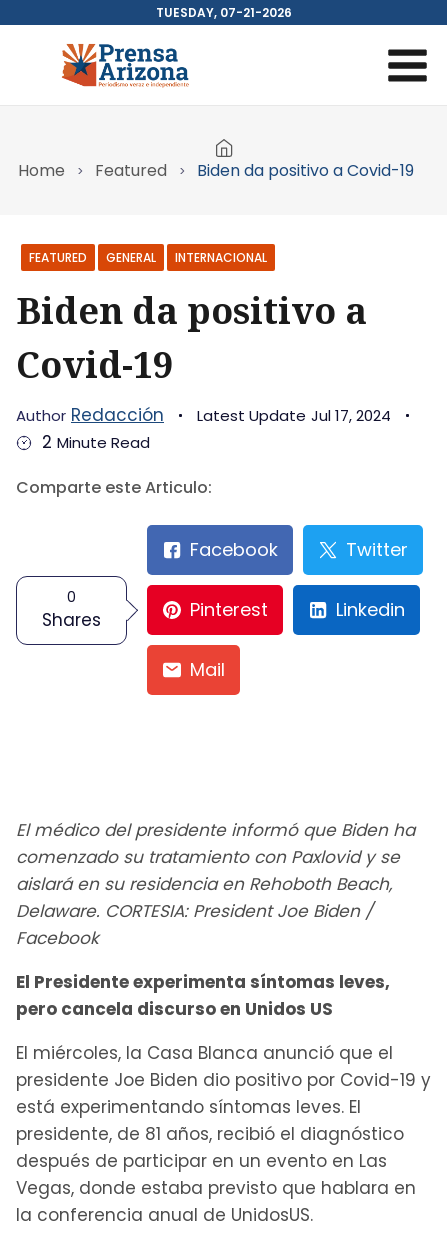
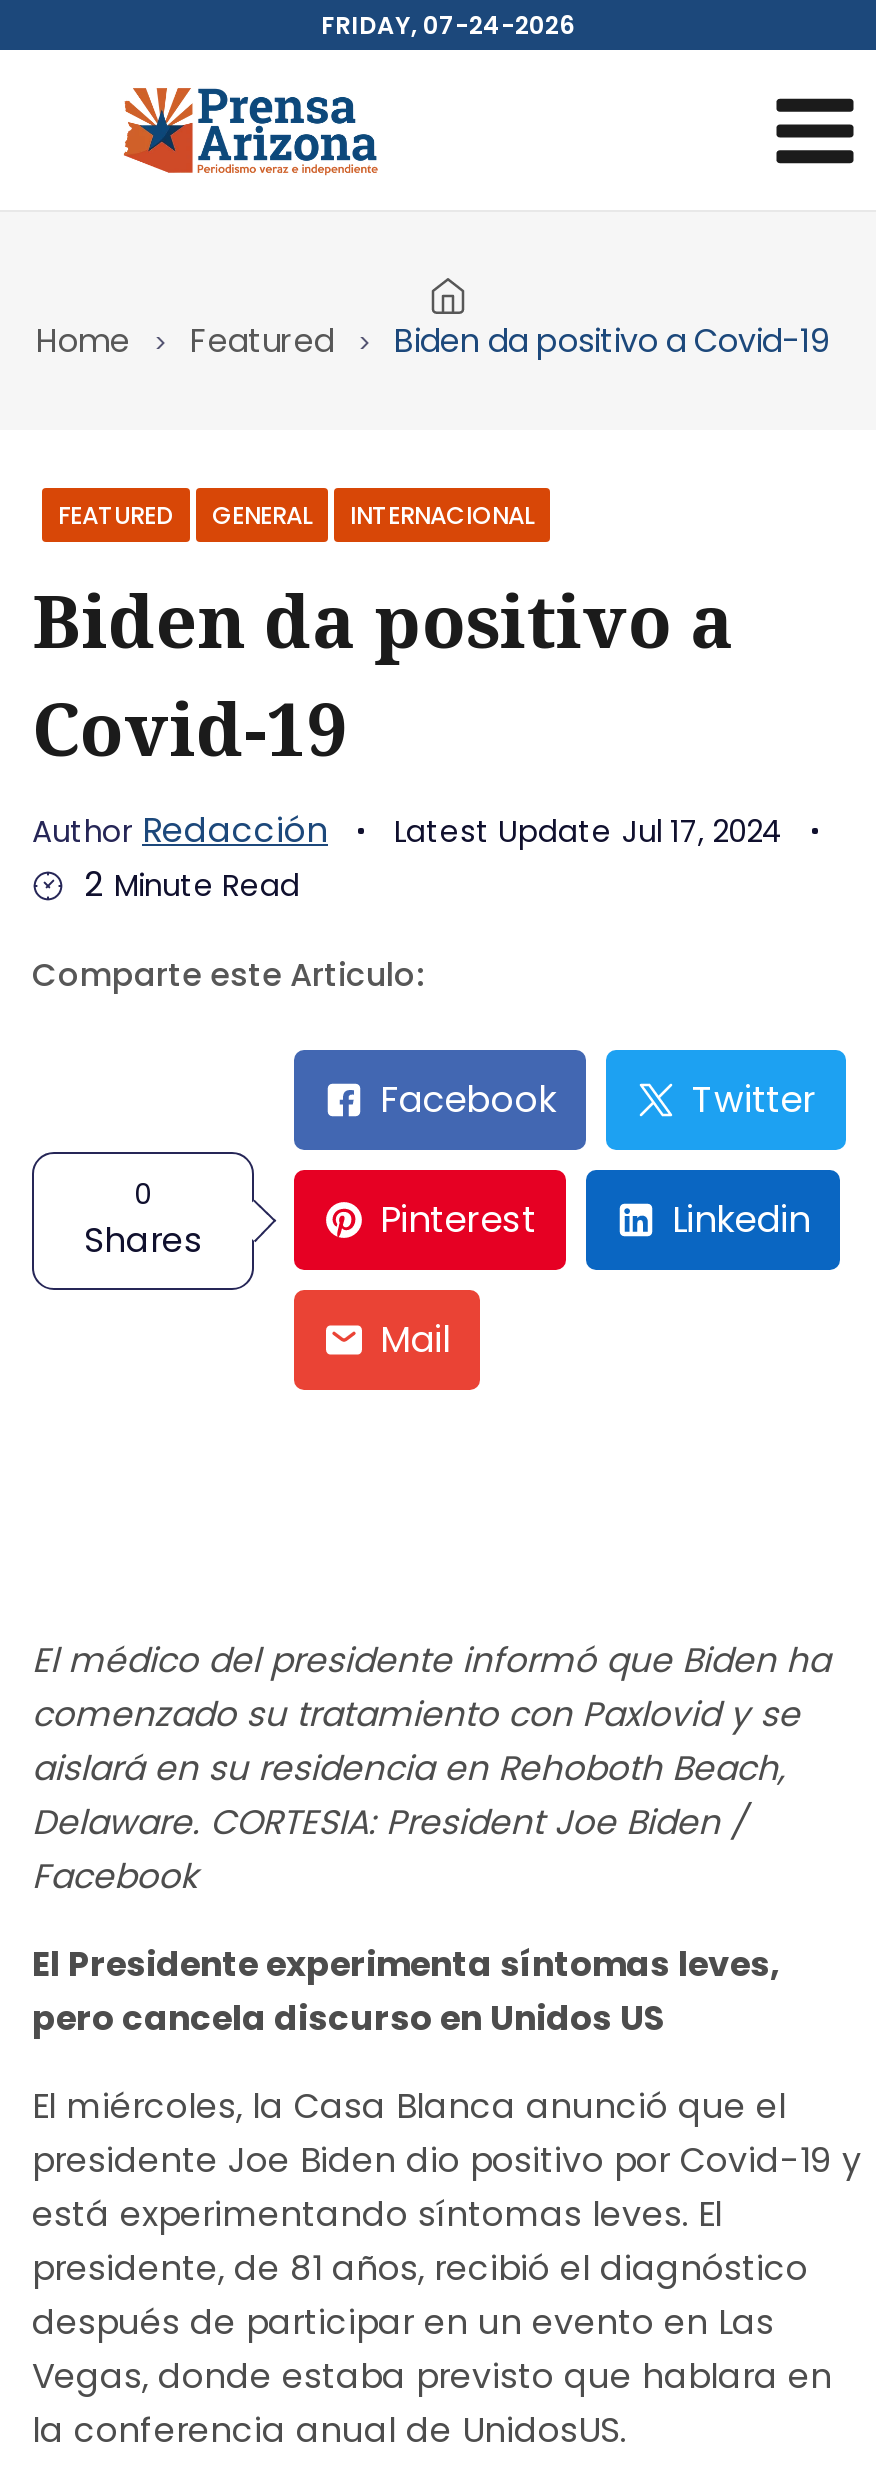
- TUESDAY, 07-21-2026
+ FRIDAY, 07-24-2026
